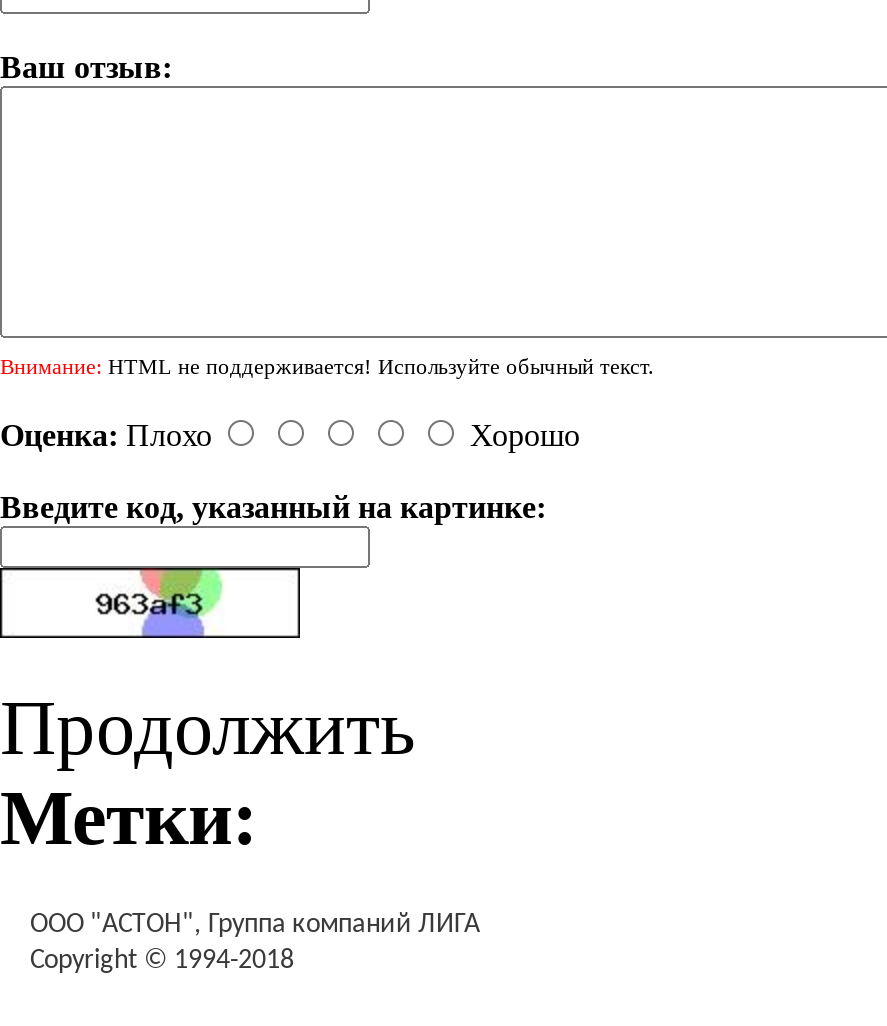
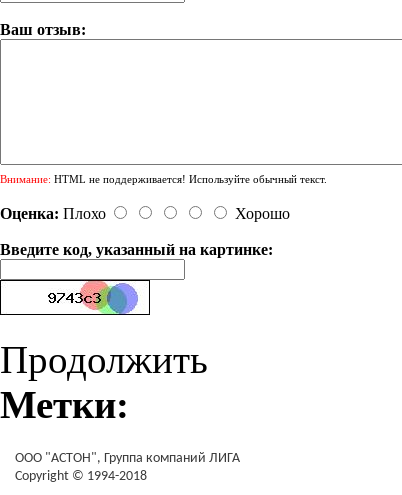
- [image]
+ [image]
